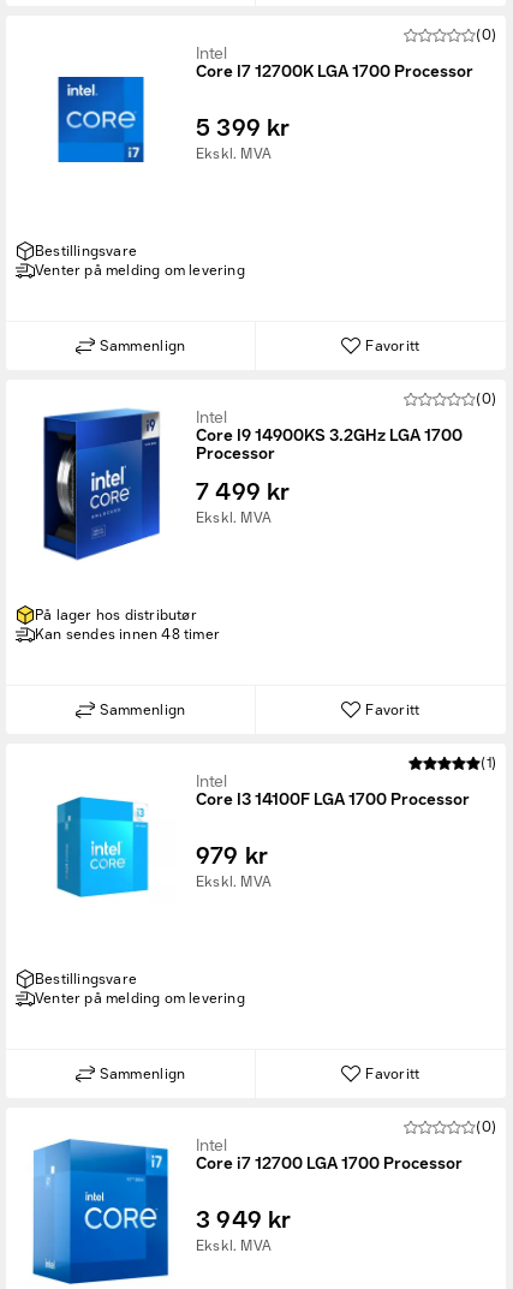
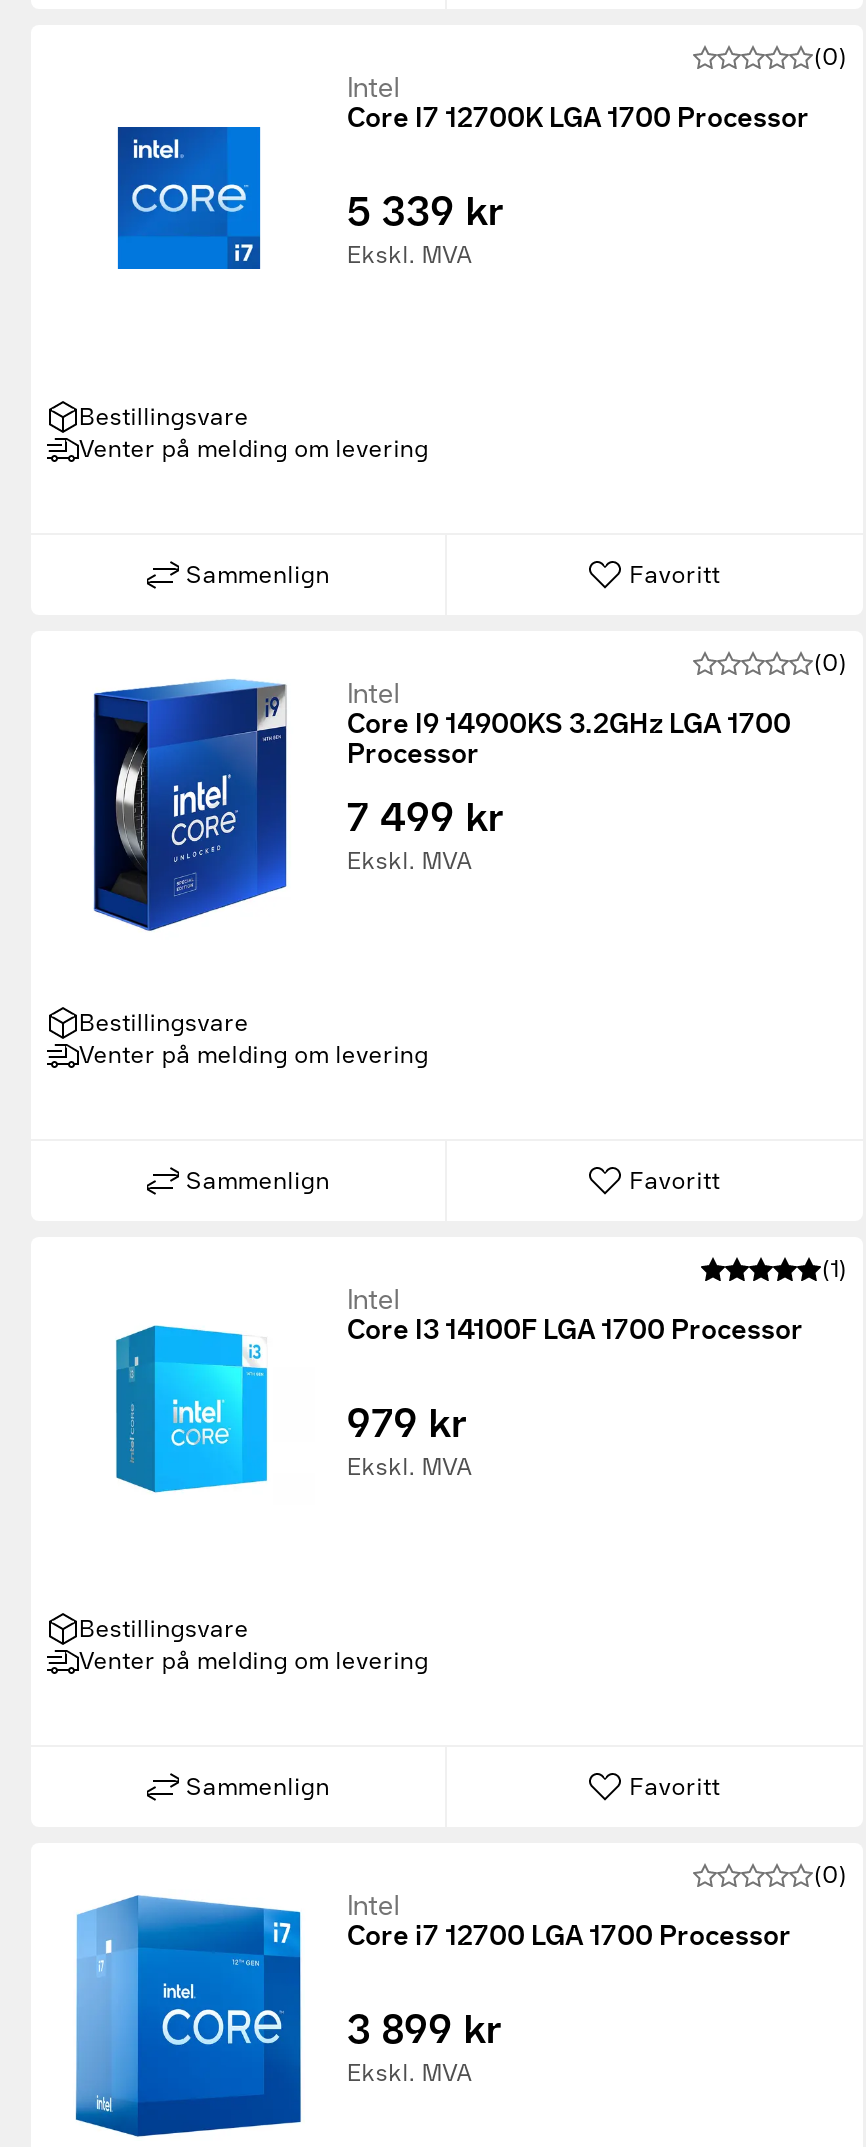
- 5 399 kr
+ 5 339 kr

- På lager hos distributør
- Kan sendes innen 48 timer
+ Bestillingsvare
+ Venter på melding om levering

- 3 949 kr
+ 3 899 kr
